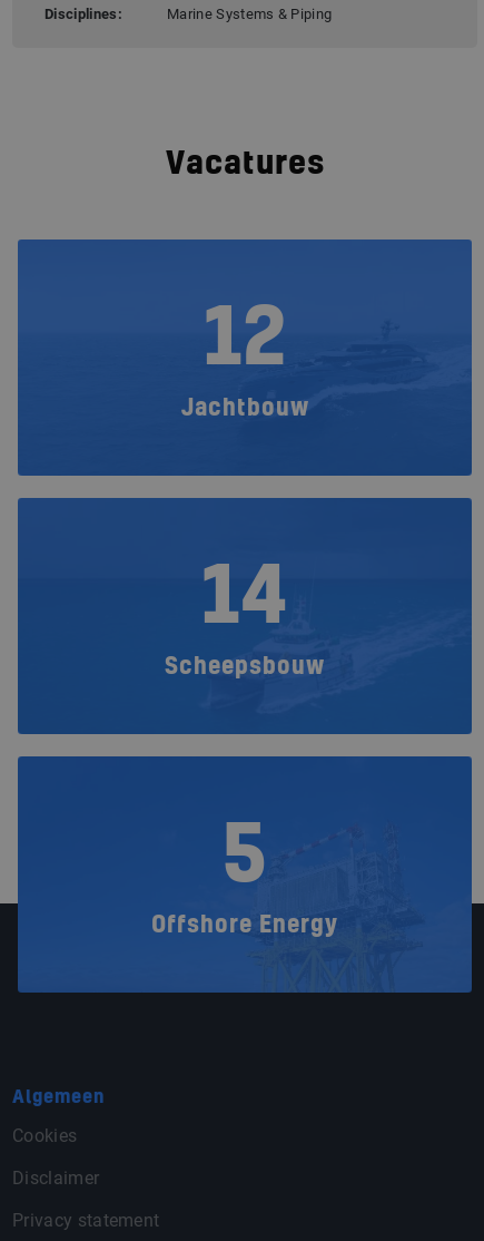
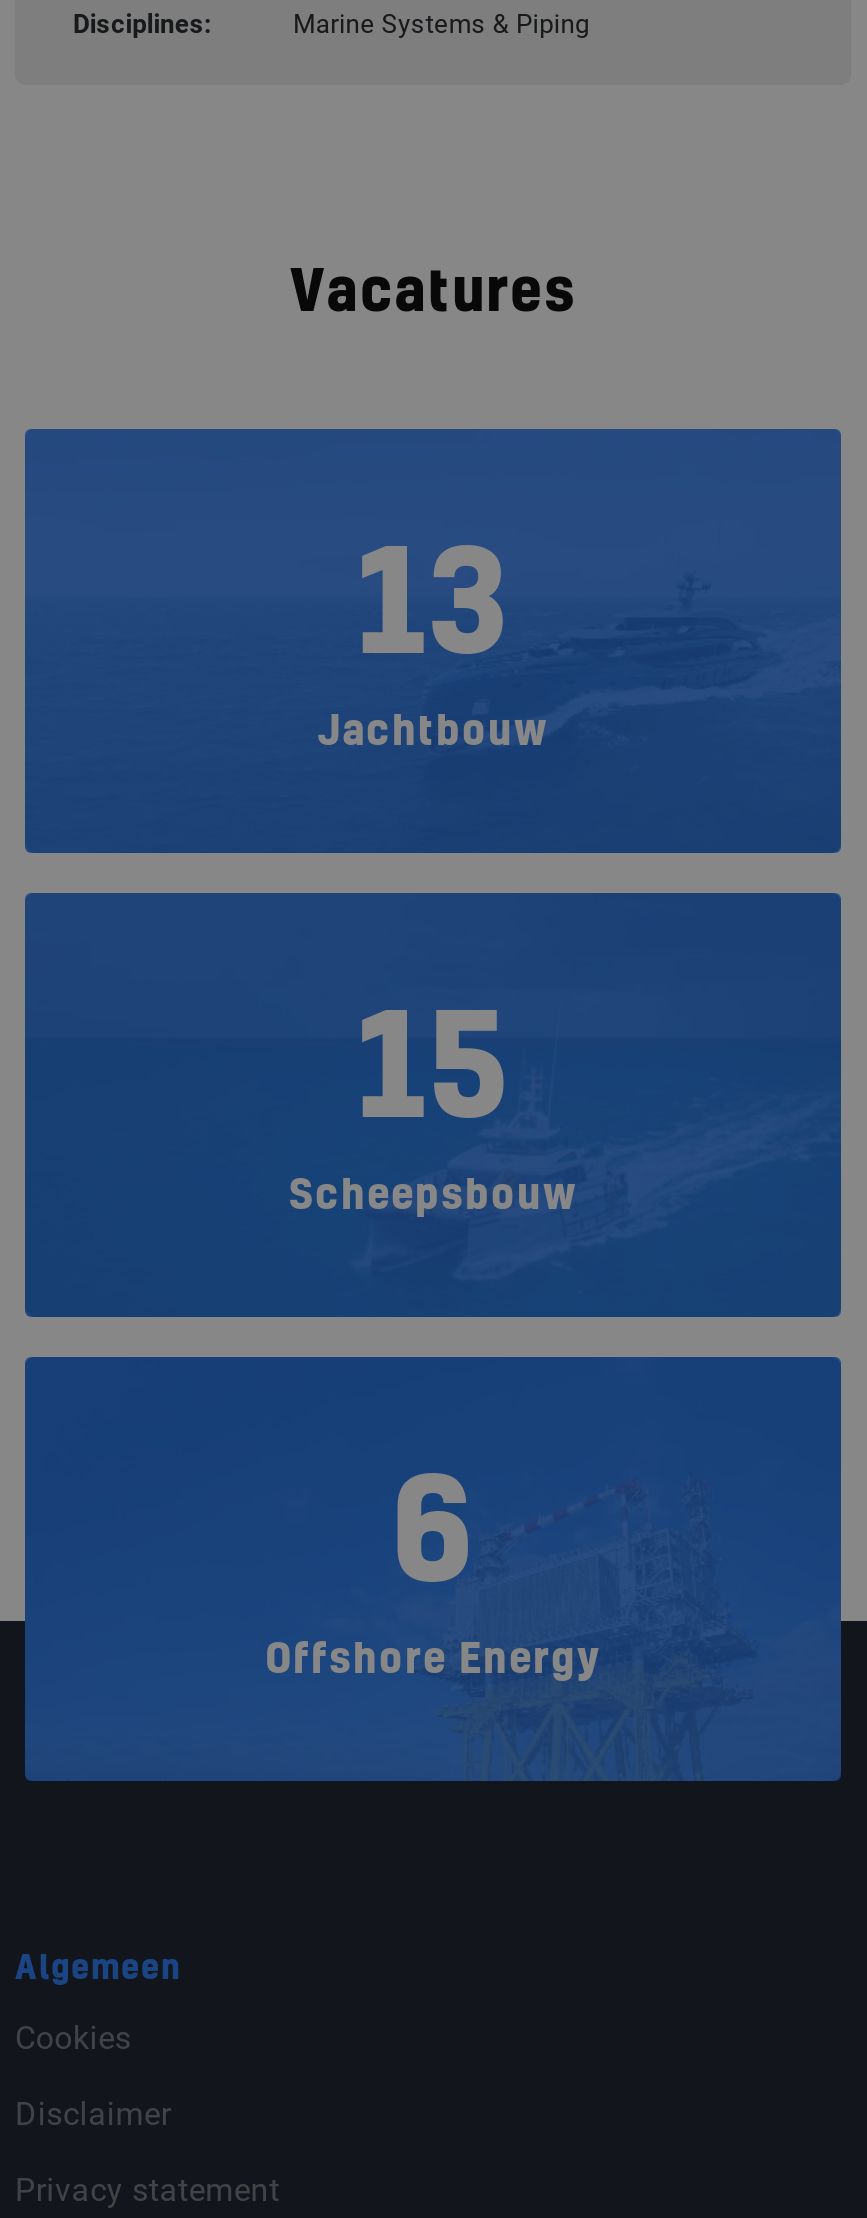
- 12
+ 13

- 14
+ 15

- 5
+ 6
